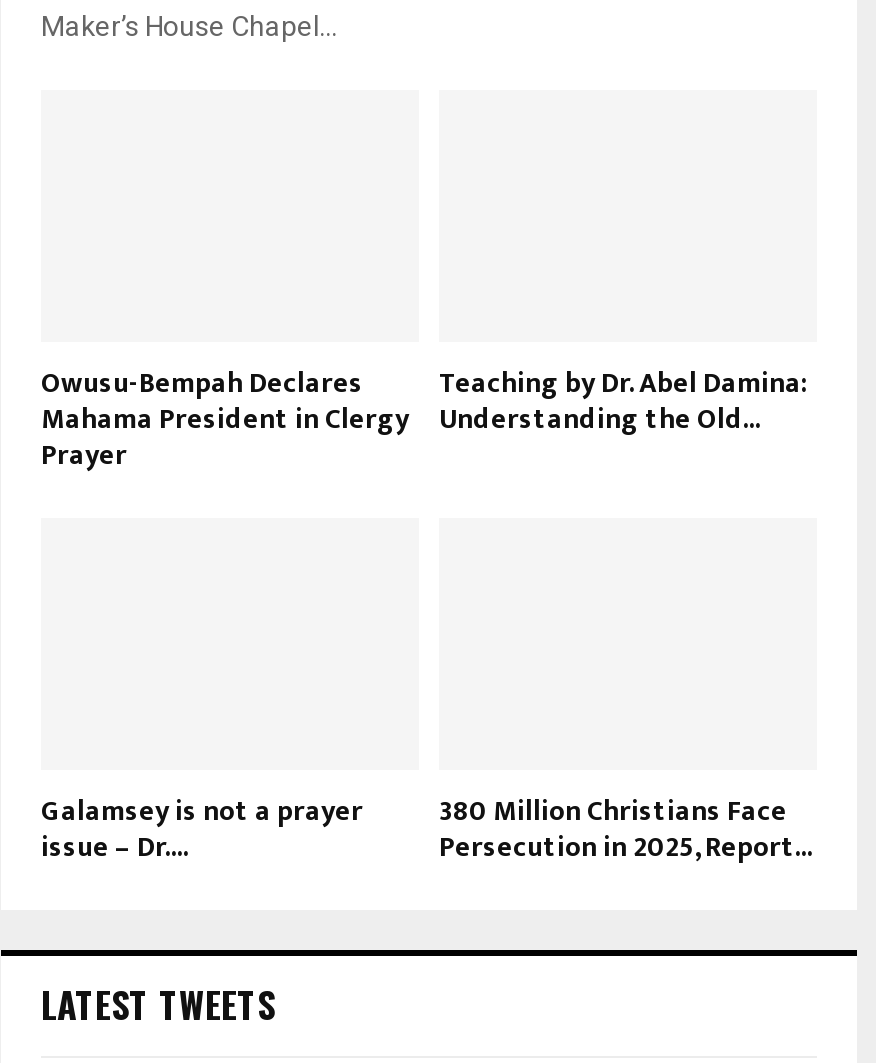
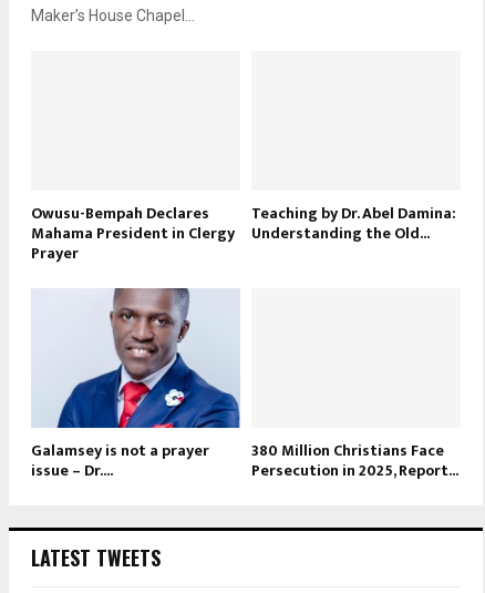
+ [image]
